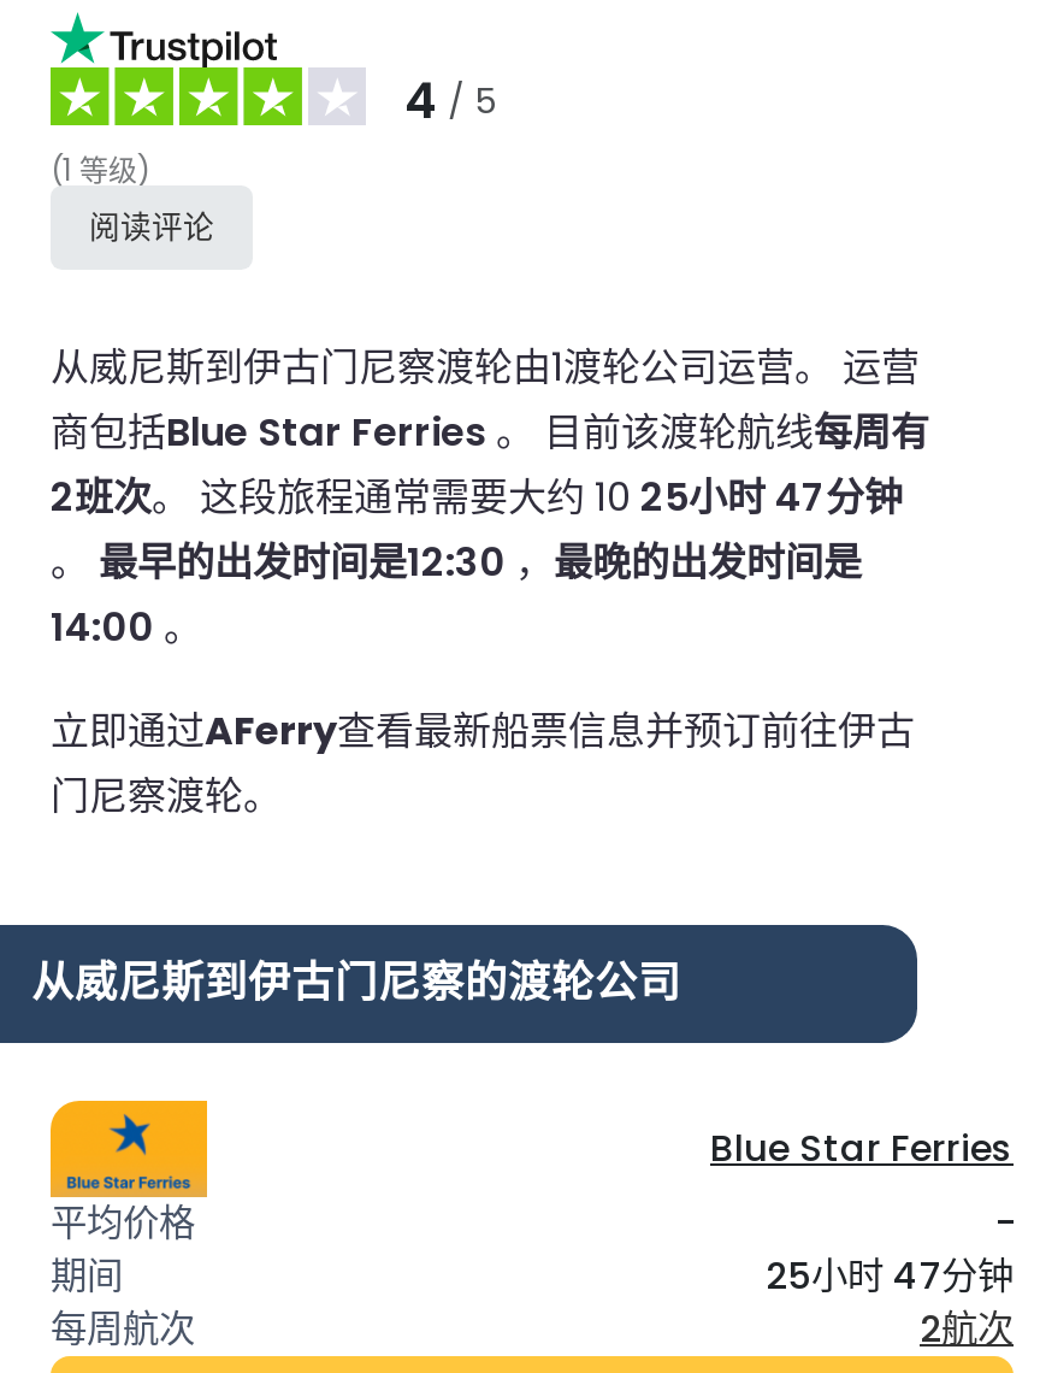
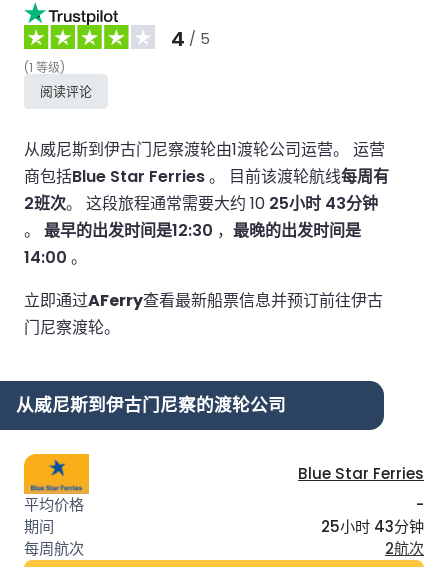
- 2班次。这段旅程通常需要大约 10 25小时 47分钟
+ 2班次。这段旅程通常需要大约 10 25小时 43分钟

- 25小时 47分钟
+ 25小时 43分钟
